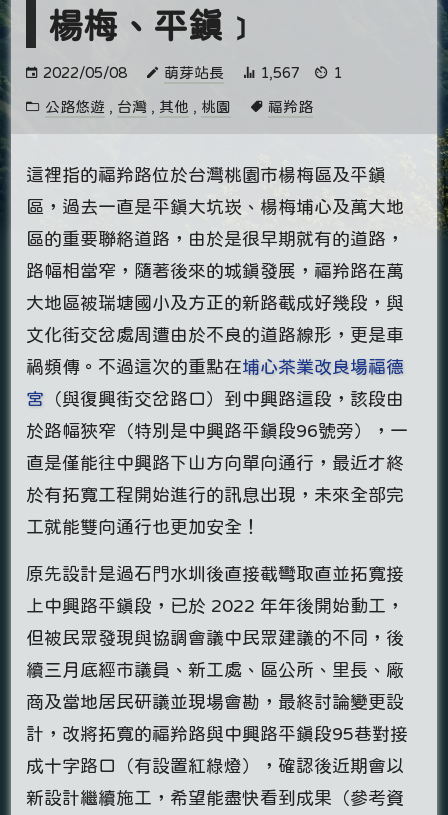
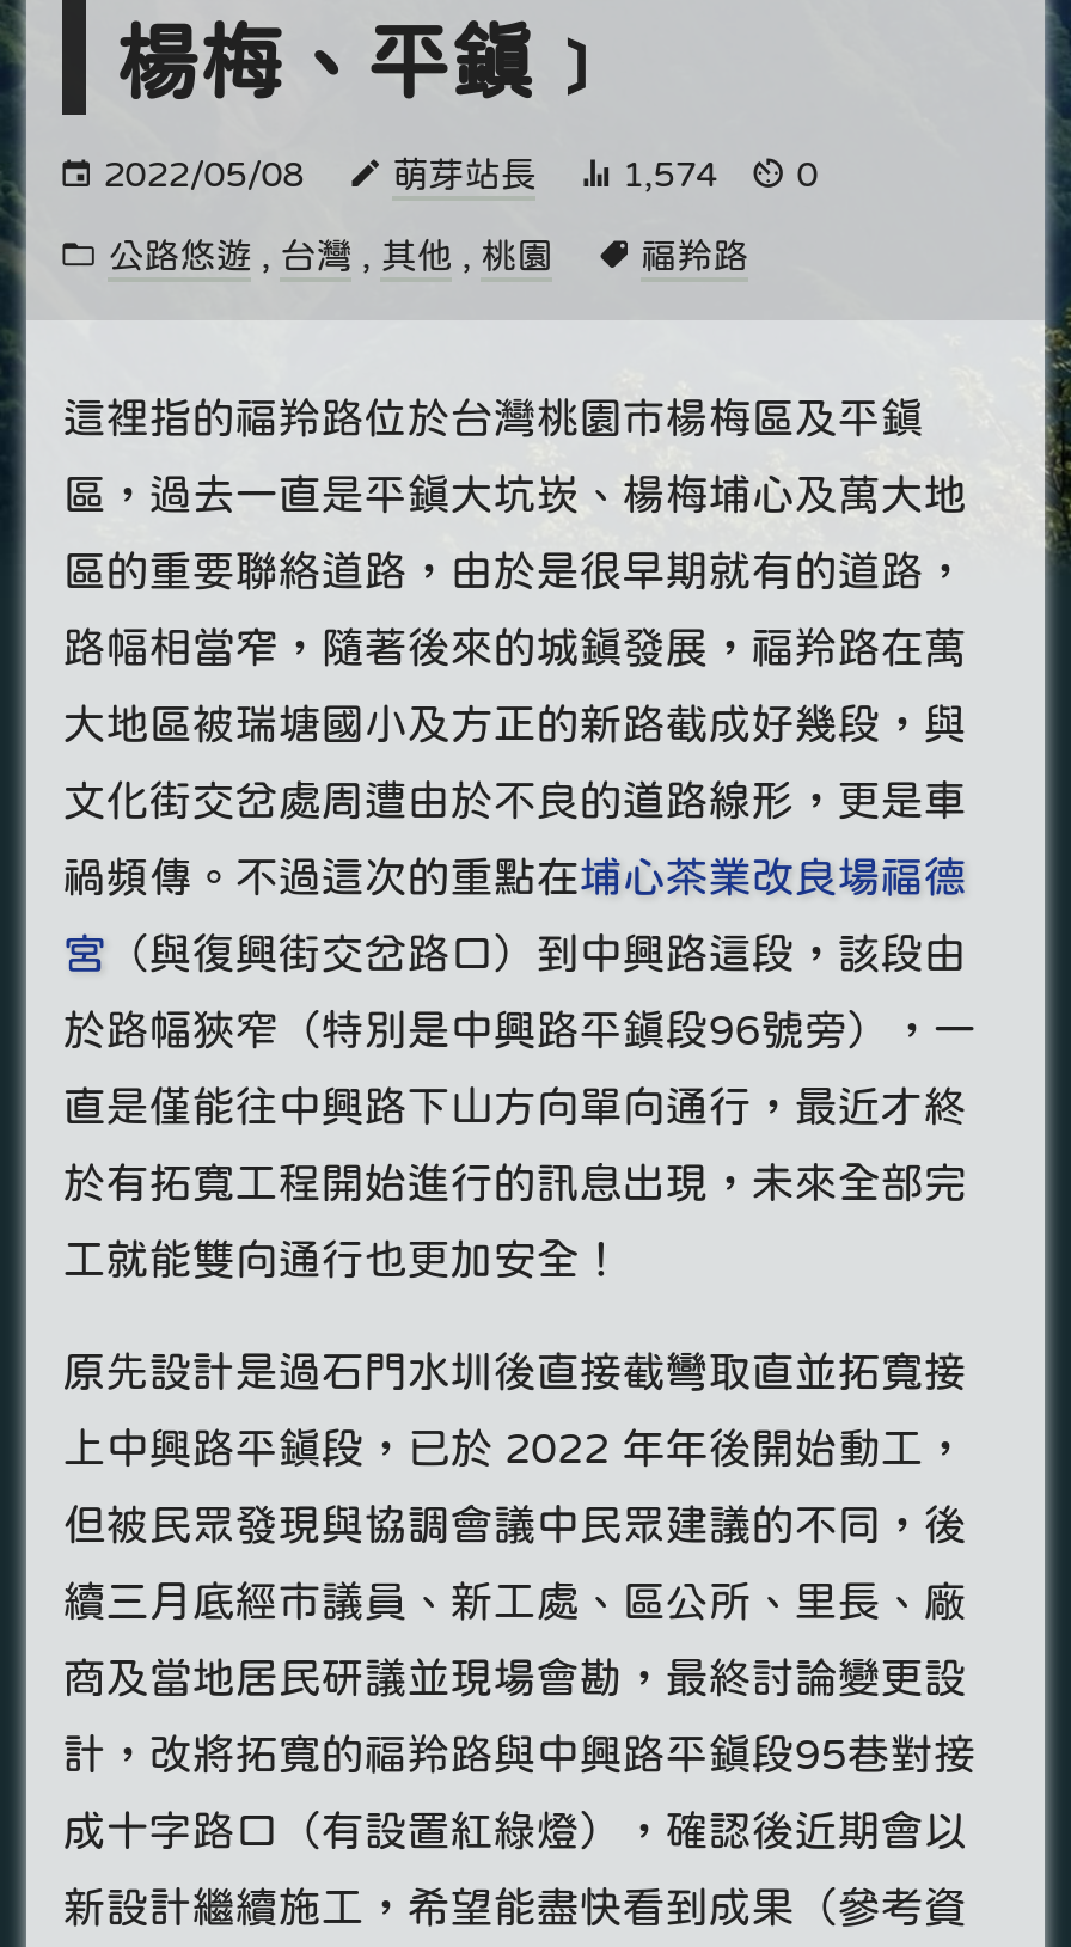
- 1,567
+ 1,574

- 1
+ 0
